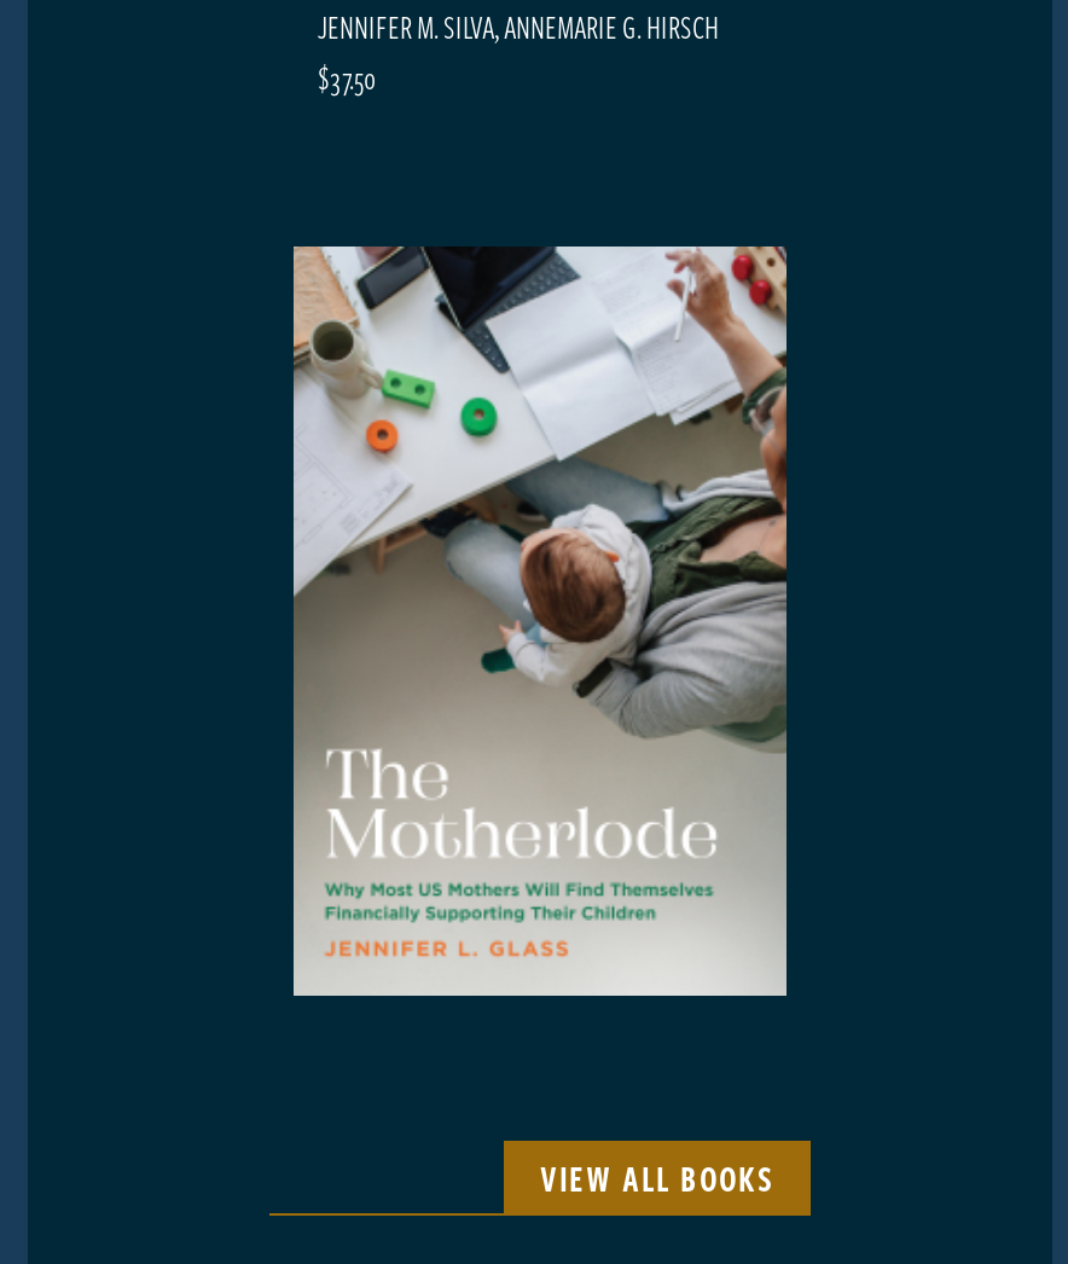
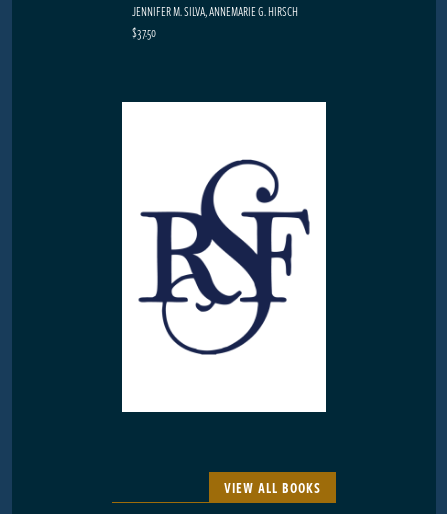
- [image]
+ [image]
